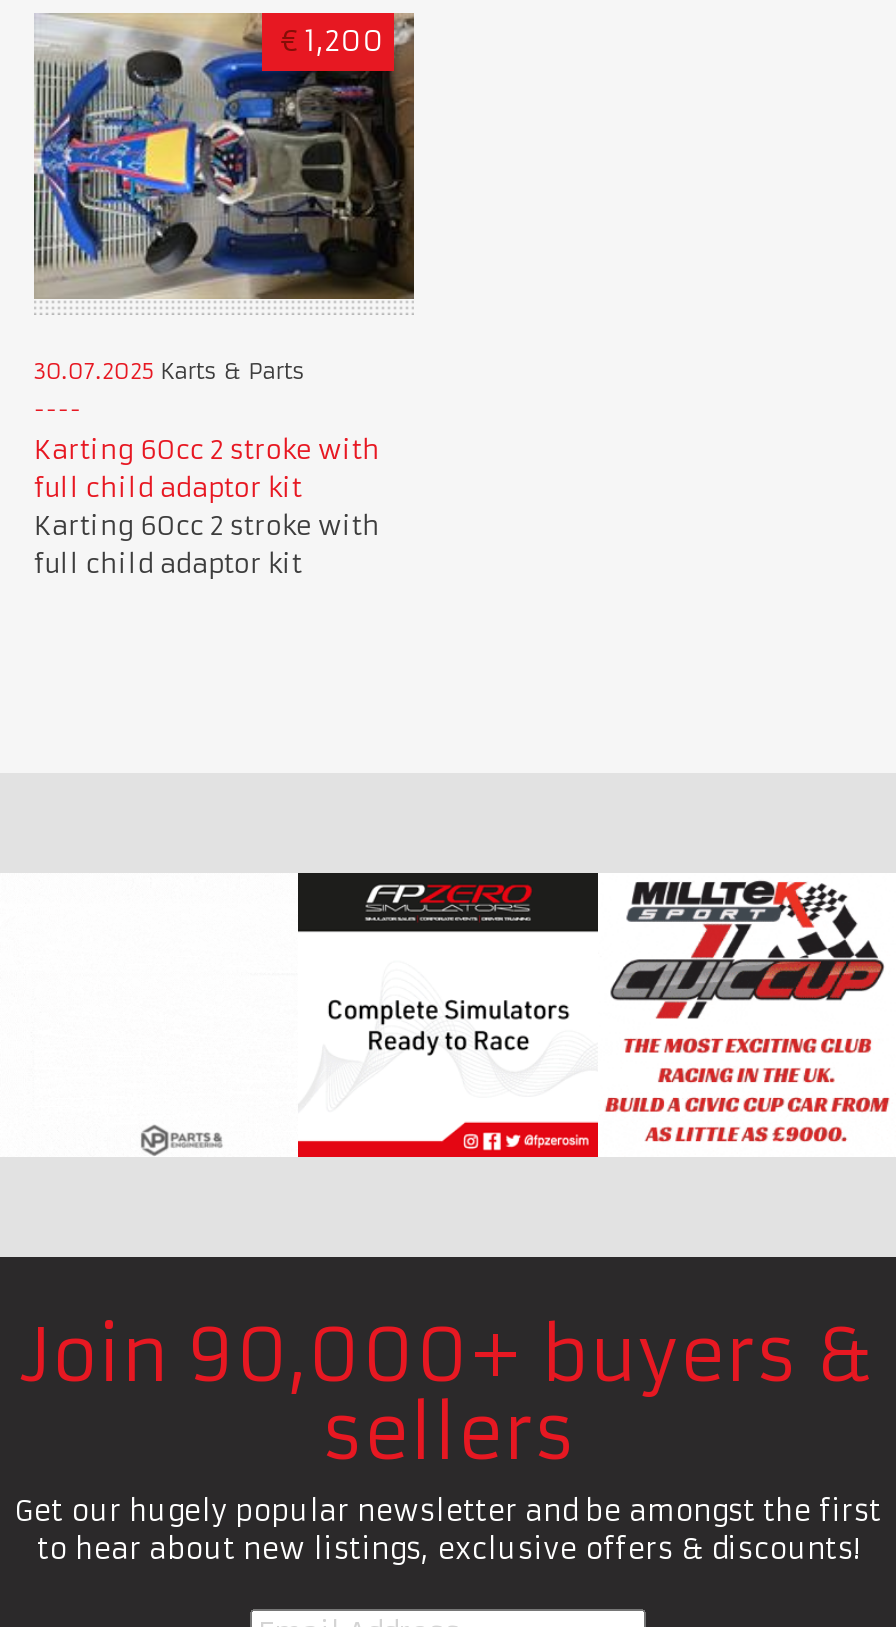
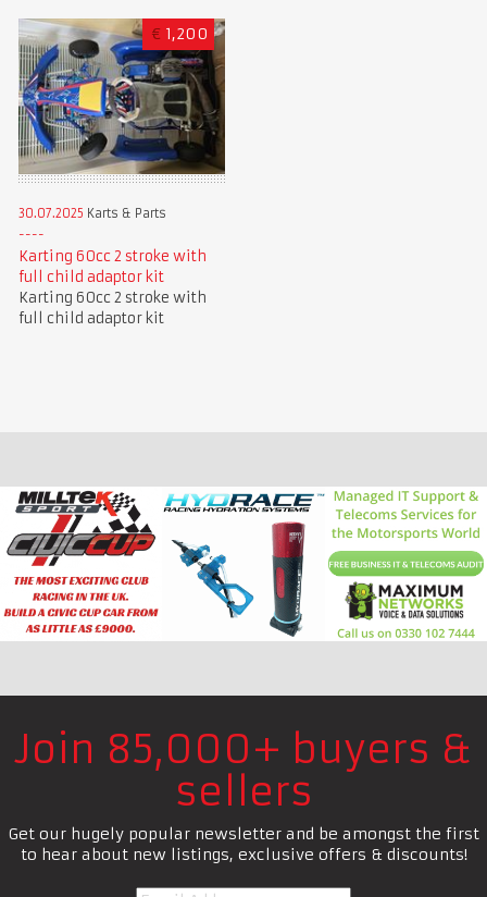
- [image]
+ [image]

- Join 90,000+ buyers &
+ Join 85,000+ buyers &
